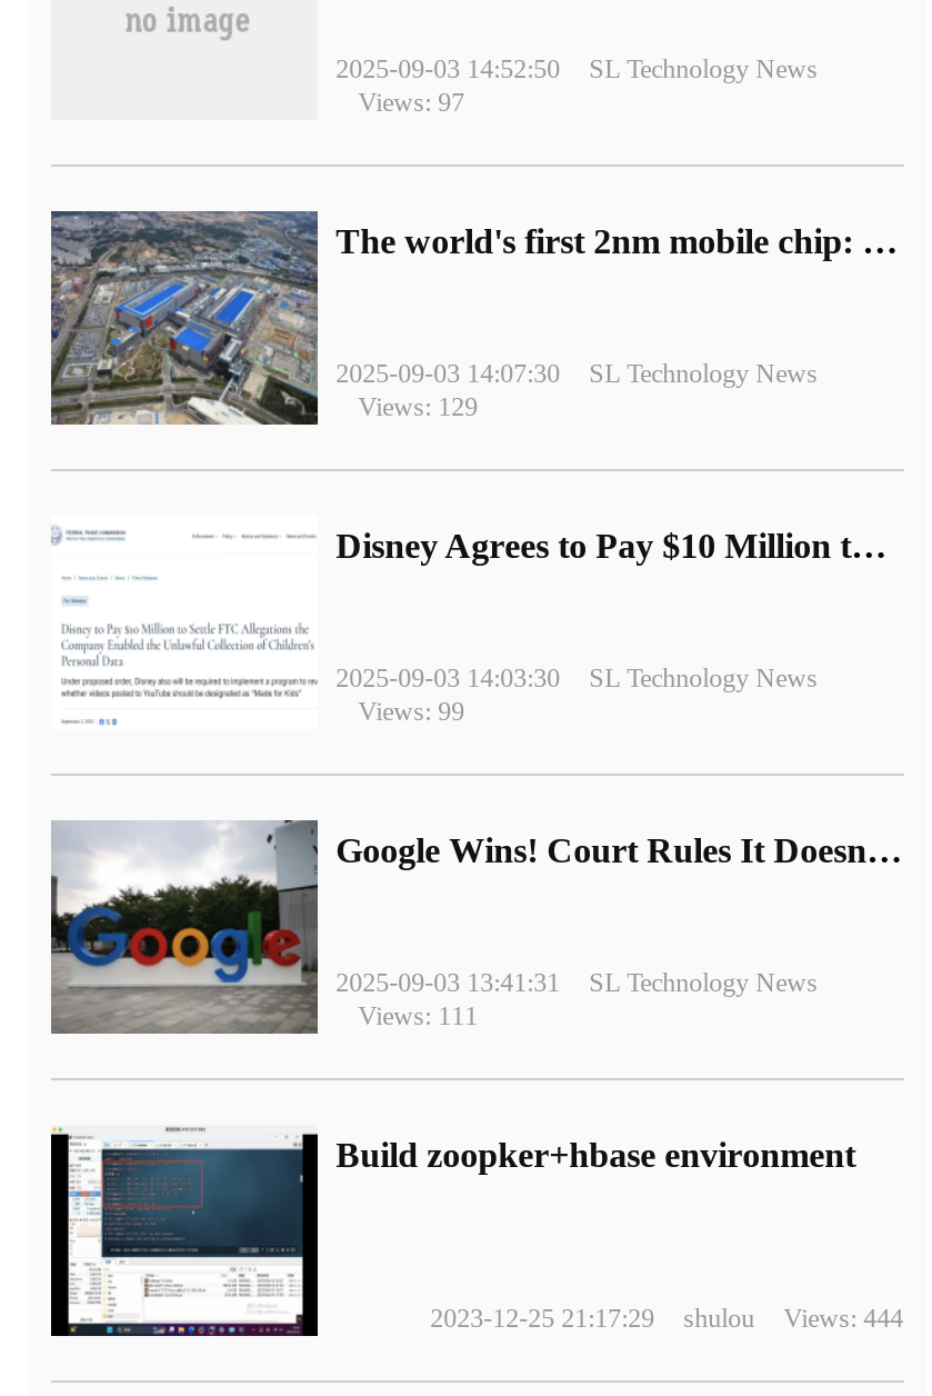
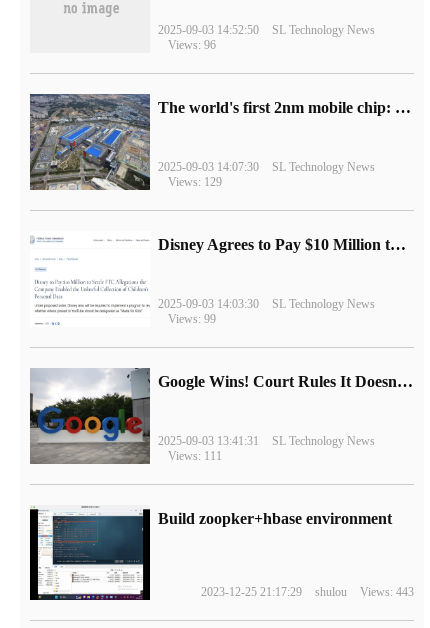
- Views: 97
+ Views: 96

- 2023-12-25 21:17:29 shulou Views: 444
+ 2023-12-25 21:17:29 shulou Views: 443
